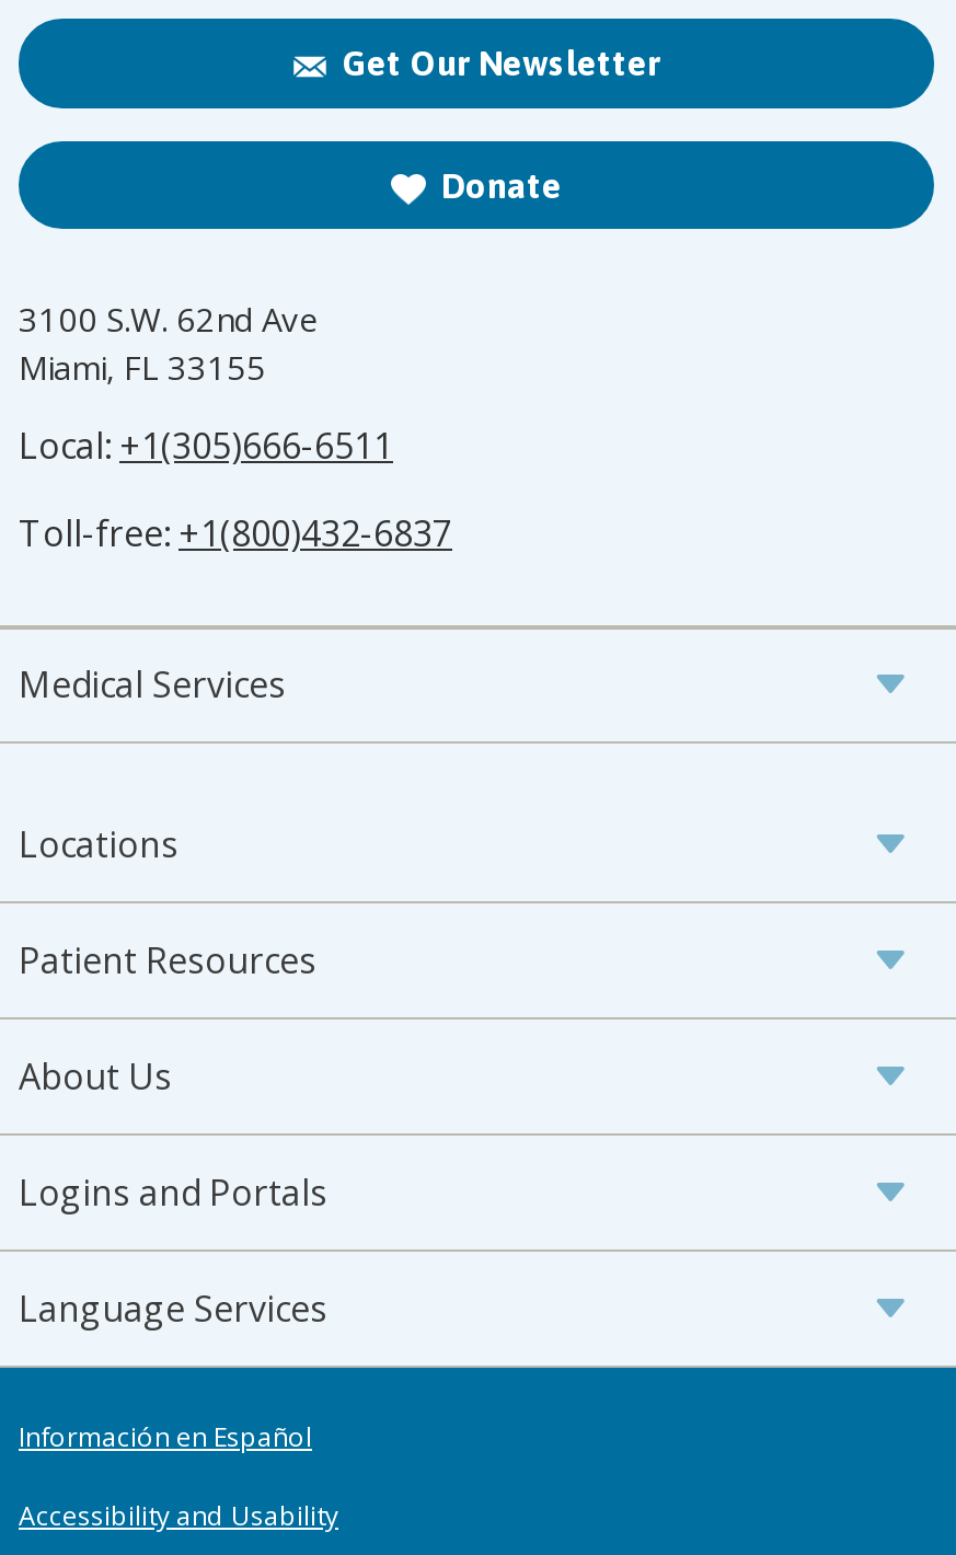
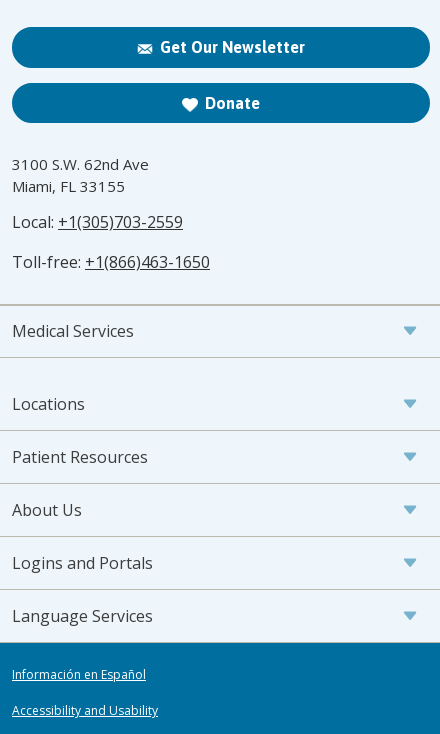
- Local: +1(305)666-6511
+ Local: +1(305)703-2559

- Toll-free: +1(800)432-6837
+ Toll-free: +1(866)463-1650
